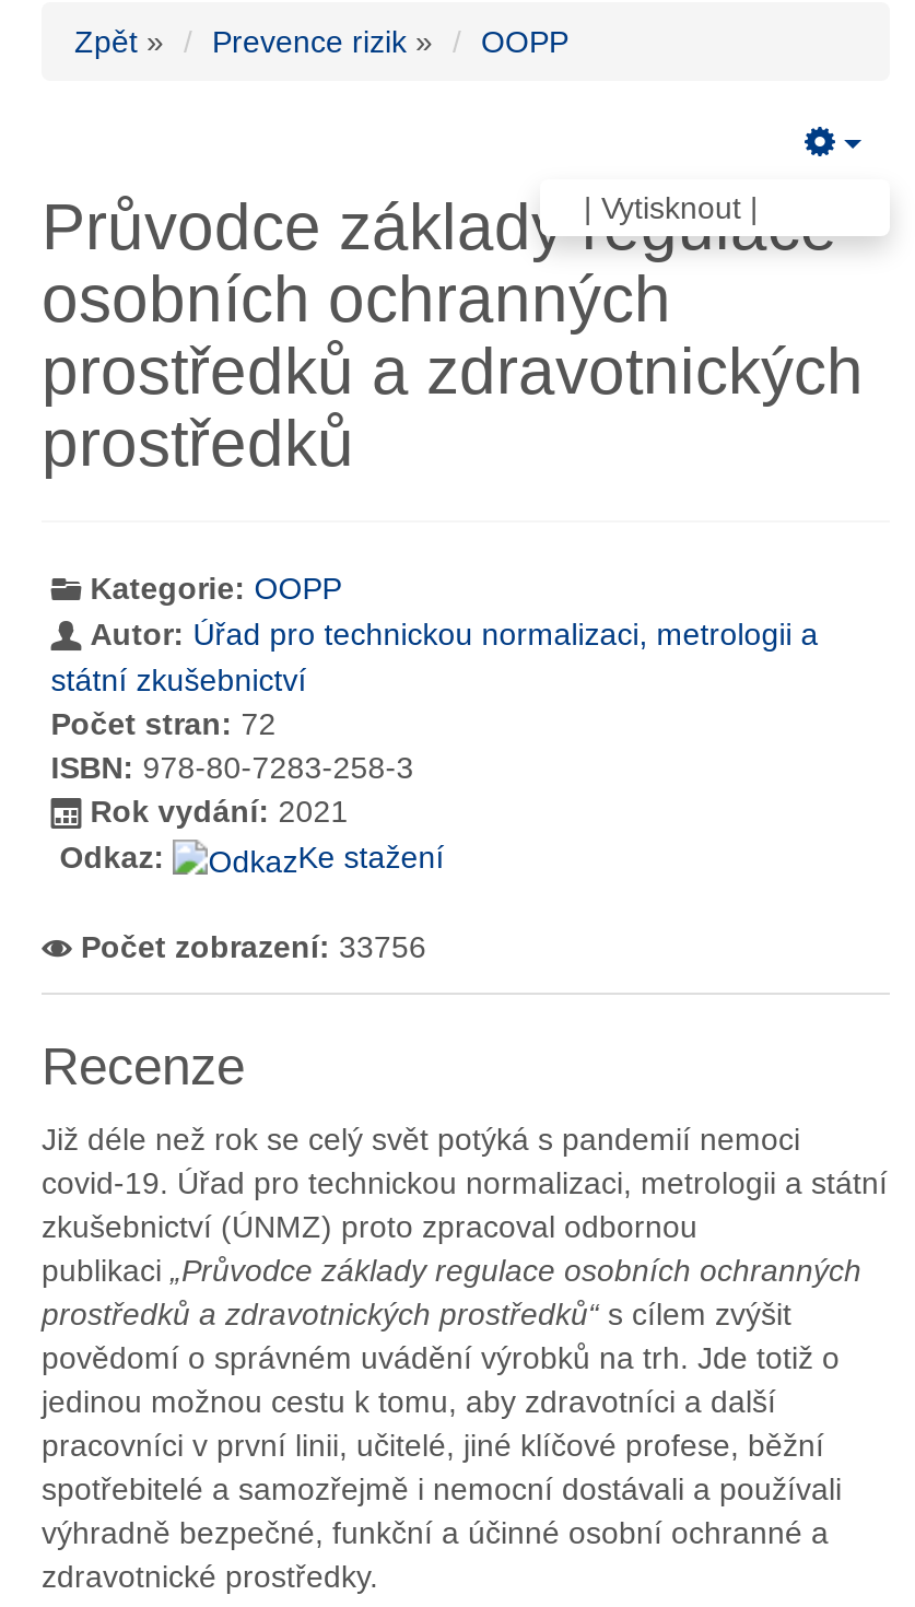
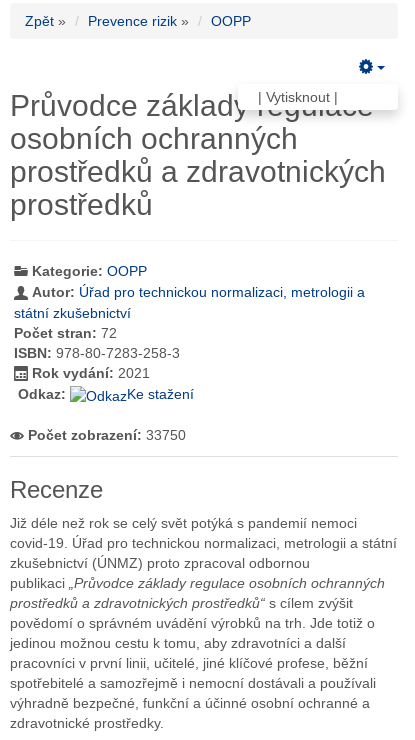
- Počet zobrazení: 33756
+ Počet zobrazení: 33750
